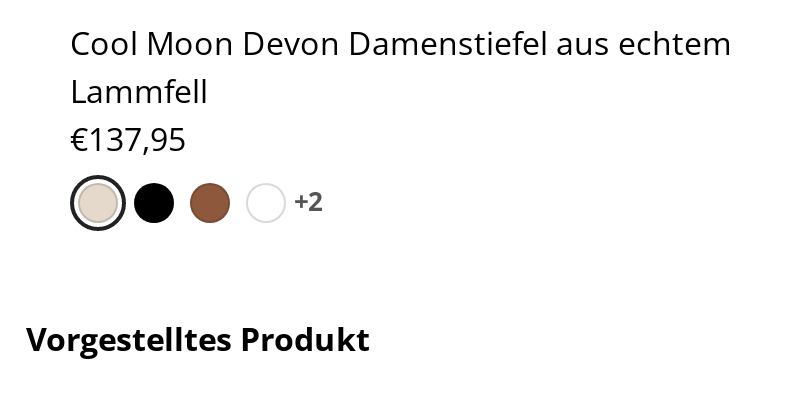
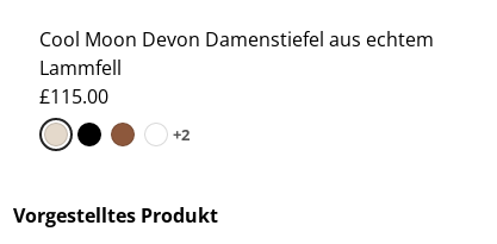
- €137,95
+ £115.00
